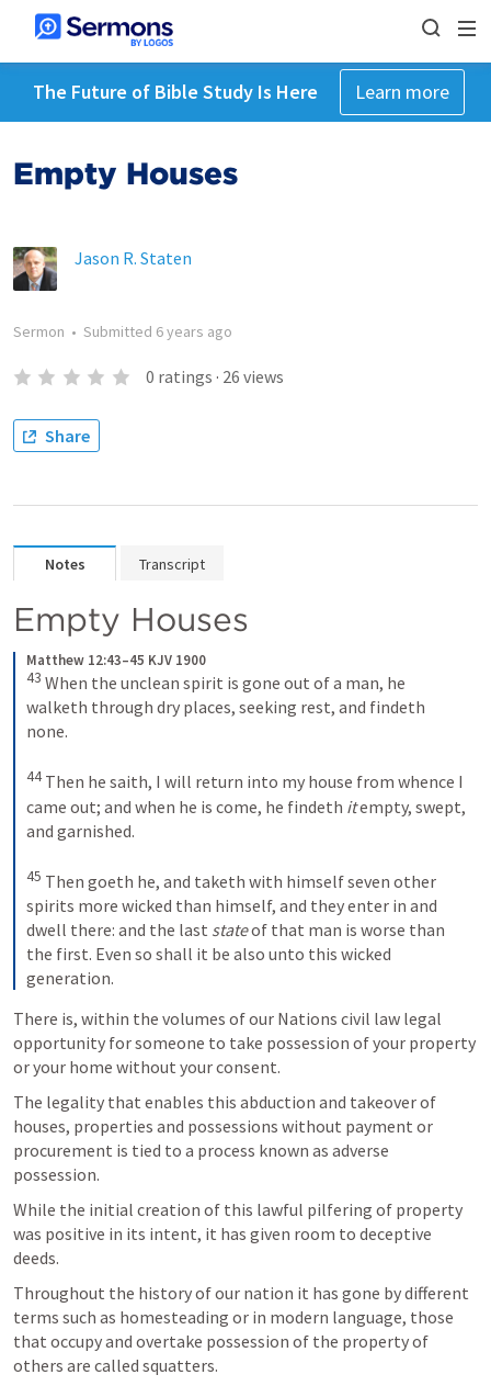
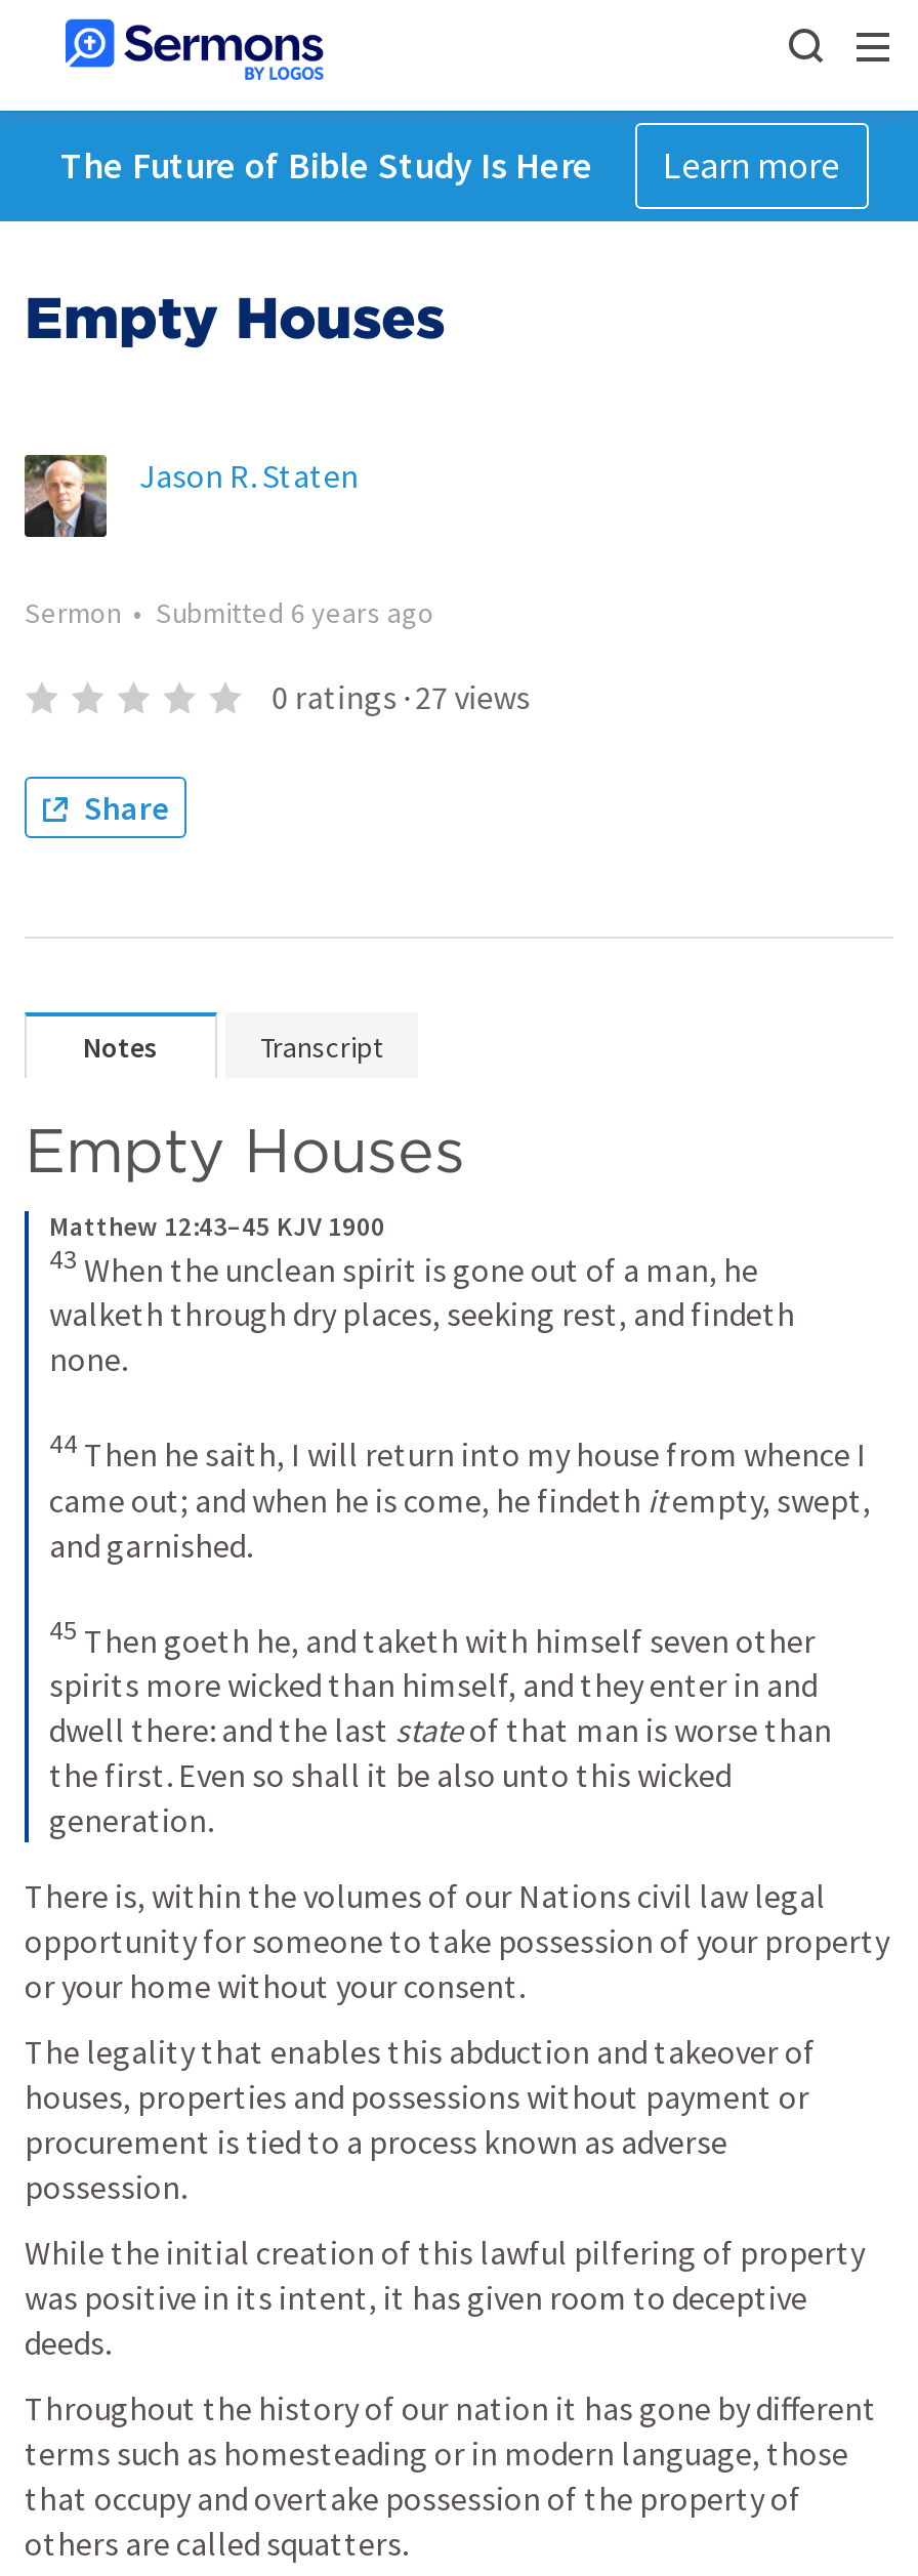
- 0 ratings · 26 views
+ 0 ratings · 27 views
